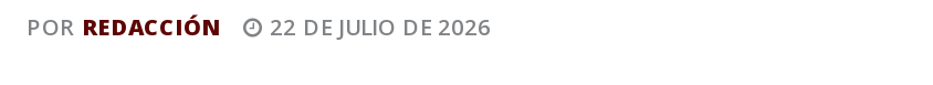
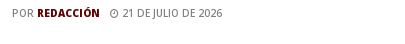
- POR REDACCIÓN 22 DE JULIO DE 2026
+ POR REDACCIÓN 21 DE JULIO DE 2026
